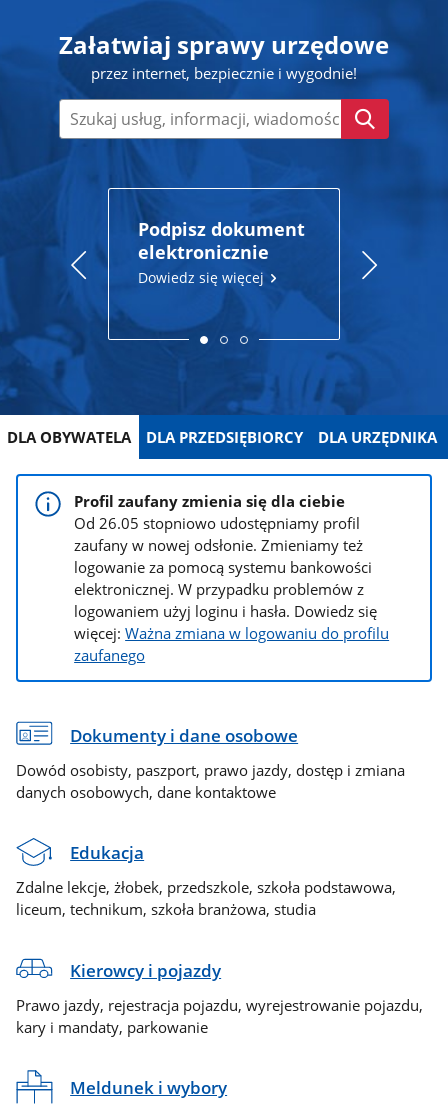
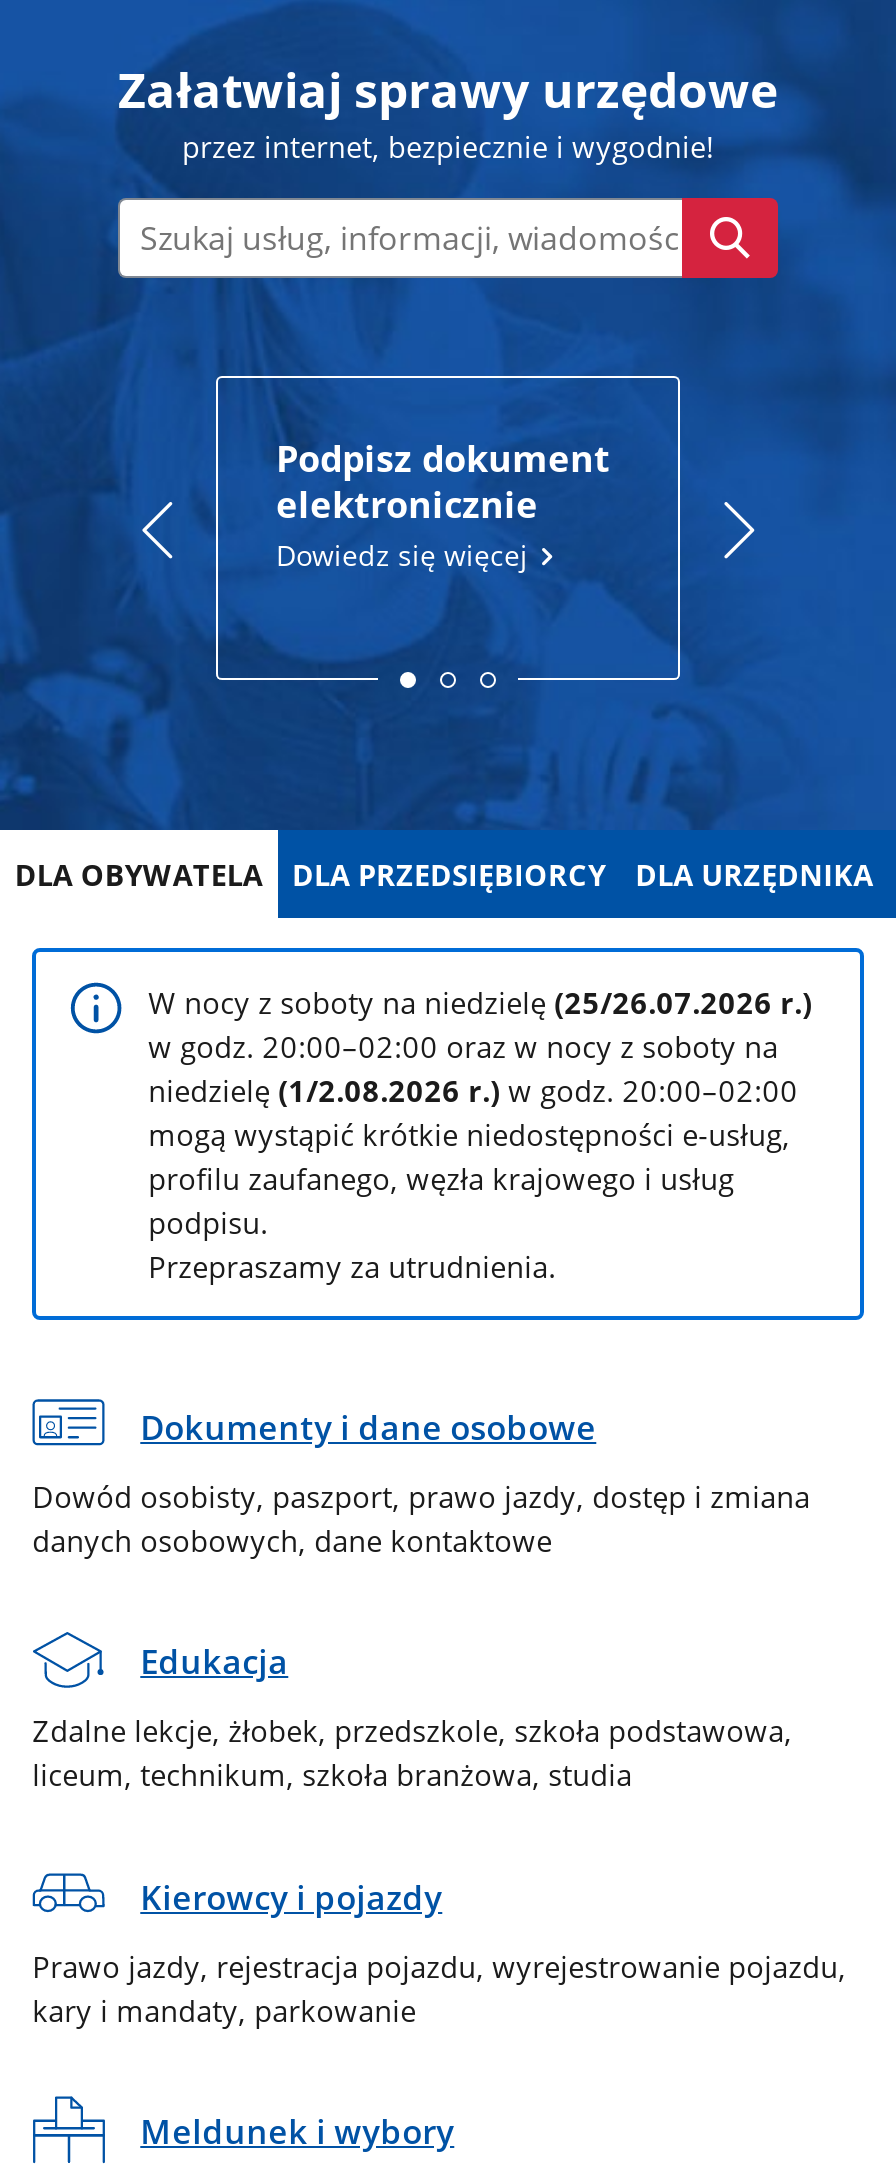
- Profil zaufany zmienia się dla ciebie
- Od 26.05 stopniowo udostępniamy profil
- zaufany w nowej odsłonie. Zmieniamy też
- logowanie za pomocą systemu bankowości
- elektronicznej. W przypadku problemów z
- logowaniem użyj loginu i hasła. Dowiedz się
- więcej: Ważna zmiana w logowaniu do profilu
- zaufanego
+ W nocy z soboty na niedzielę (25/26.07.2026 r.)
+ w godz. 20:00–02:00 oraz w nocy z soboty na
+ niedzielę (1/2.08.2026 r.) w godz. 20:00–02:00
+ mogą wystąpić krótkie niedostępności e-usług,
+ profilu zaufanego, węzła krajowego i usług
+ podpisu.
+ Przepraszamy za utrudnienia.
